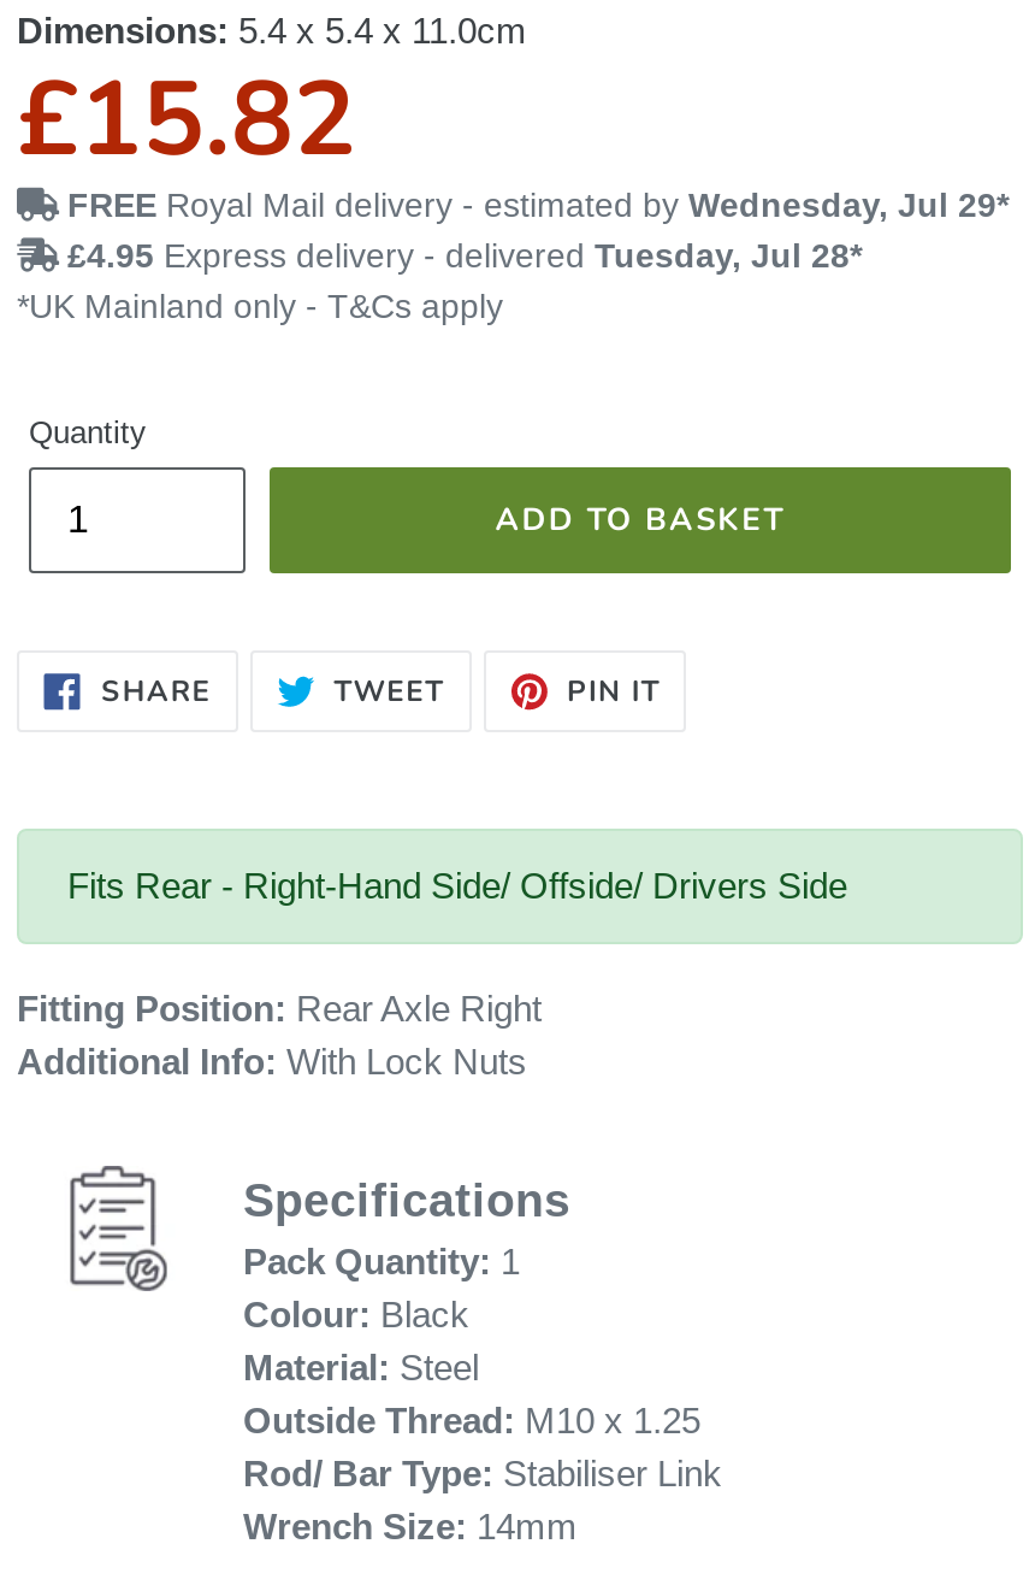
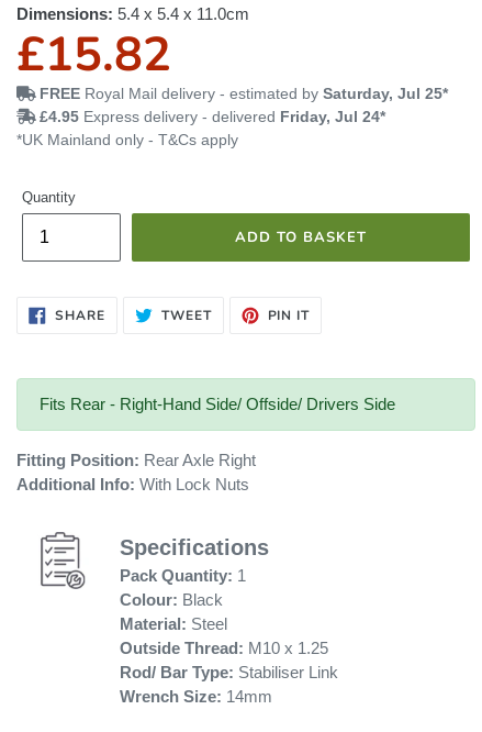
- FREE Royal Mail delivery - estimated by Wednesday, Jul 29*
+ FREE Royal Mail delivery - estimated by Saturday, Jul 25*

- £4.95 Express delivery - delivered Tuesday, Jul 28*
+ £4.95 Express delivery - delivered Friday, Jul 24*
